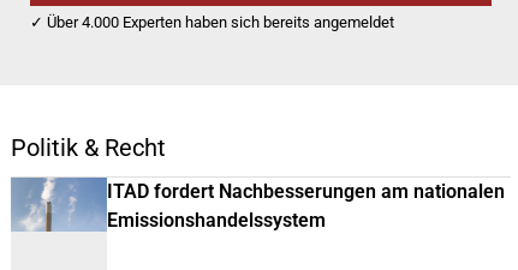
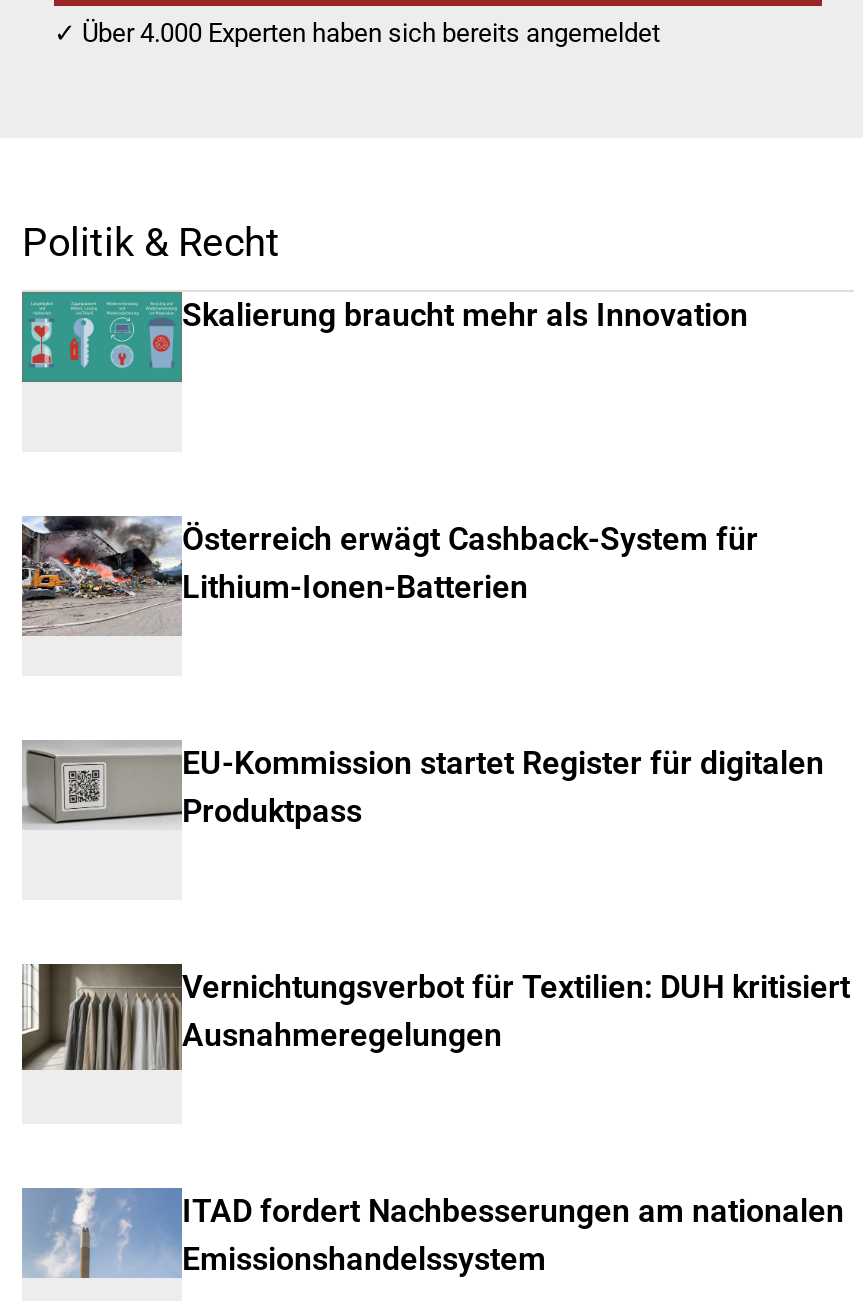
+ [image]
+ Österreich erwägt Cashback-System für
+ Lithium-Ionen-Batterien

+ [image]
+ Vernichtungsverbot für Textilien: DUH kritisiert
+ Ausnahmeregelungen

+ [image]
+ EU-Kommission startet Register für digitalen
+ Produktpass

+ Skalierung braucht mehr als Innovation
